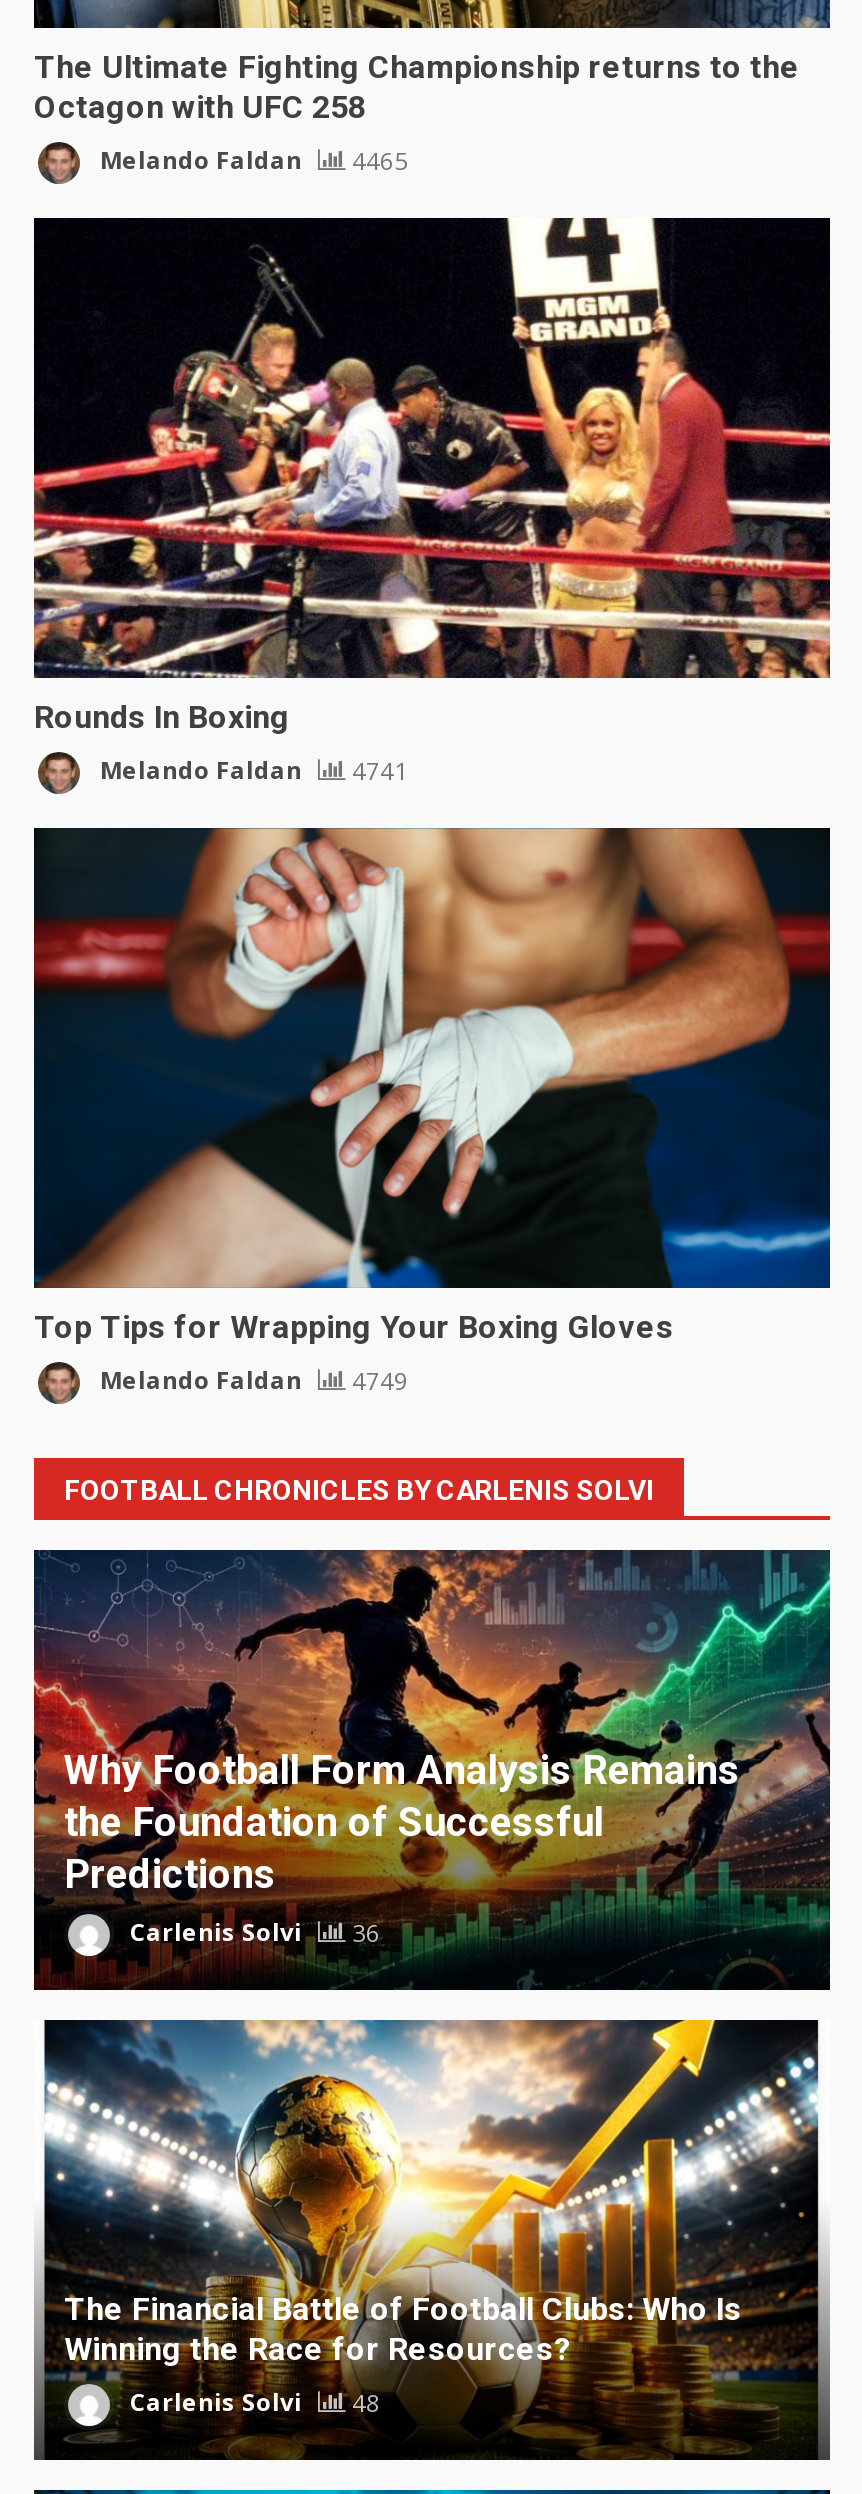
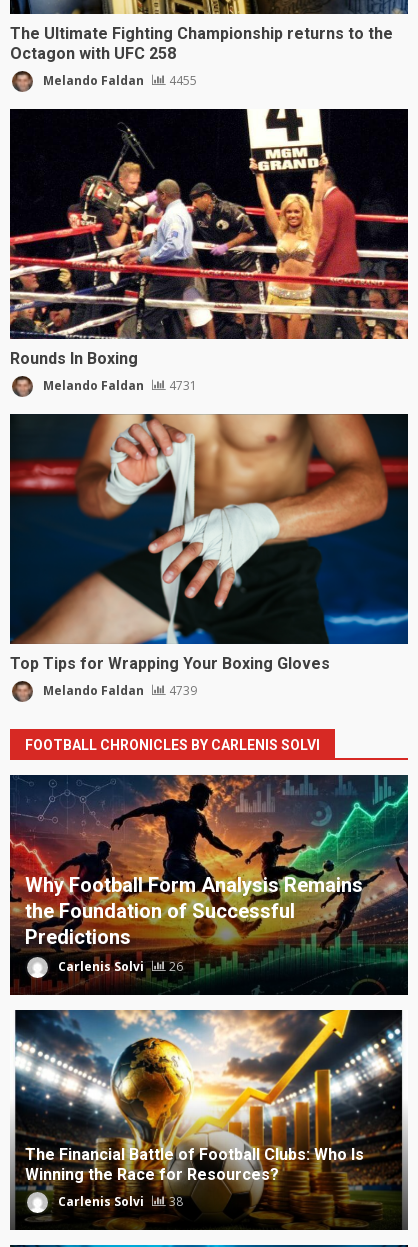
- Melando Faldan 4465
+ Melando Faldan 4455

- Melando Faldan 4741
+ Melando Faldan 4731

- Melando Faldan 4749
+ Melando Faldan 4739

- Carlenis Solvi 36
+ Carlenis Solvi 26

- Carlenis Solvi 48
+ Carlenis Solvi 38
